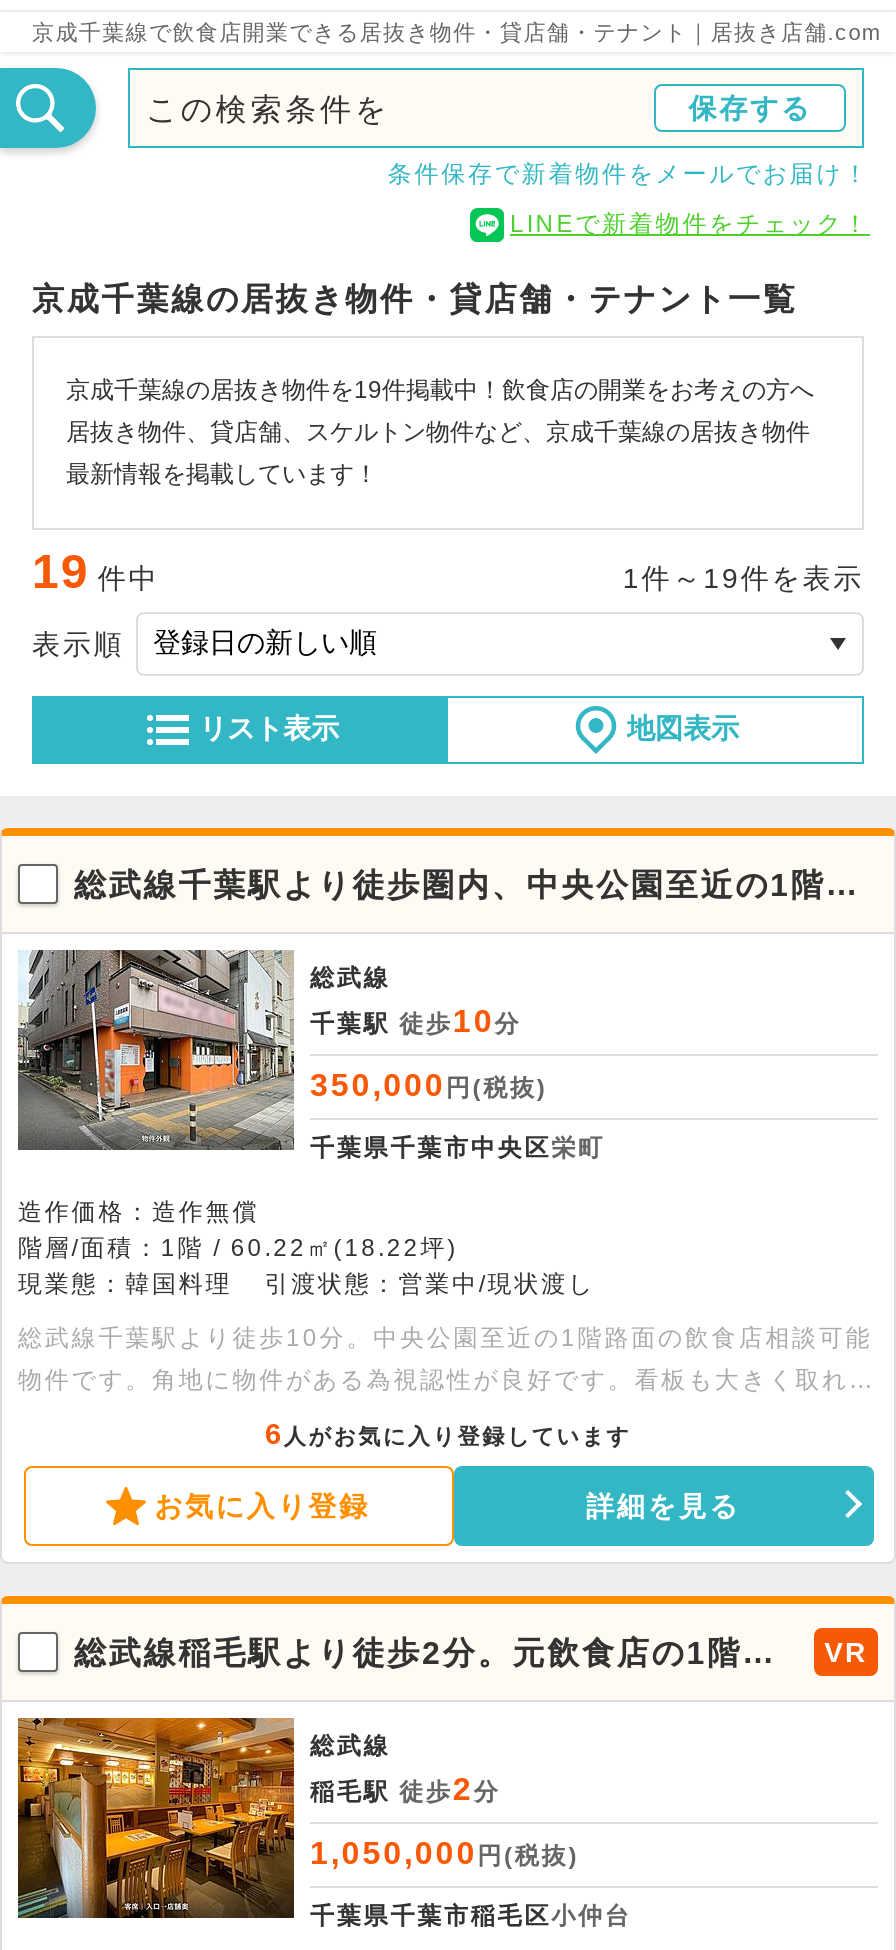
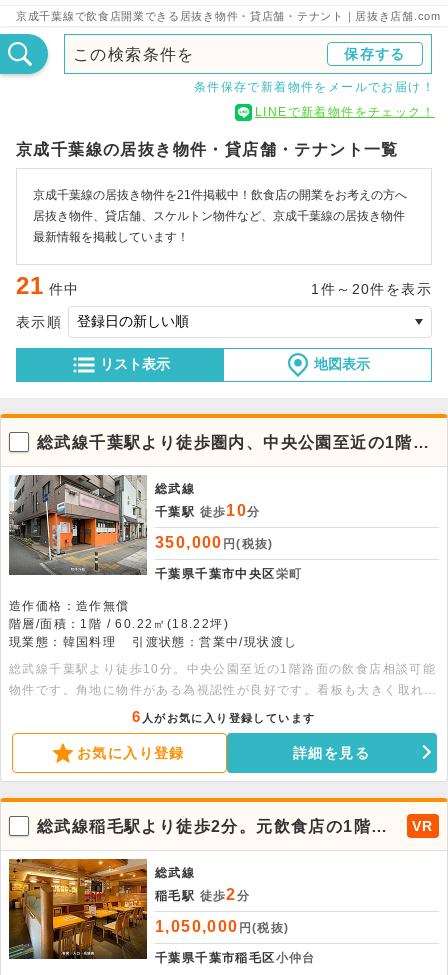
- 京成千葉線の居抜き物件を19件掲載中！飲食店の開業をお考えの方へ
+ 京成千葉線の居抜き物件を21件掲載中！飲食店の開業をお考えの方へ

- 19 件中
+ 21 件中

- 1件～19件を表示
+ 1件～20件を表示
